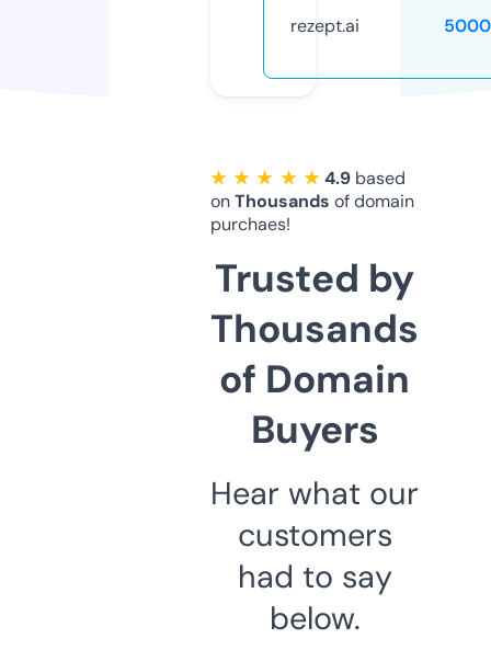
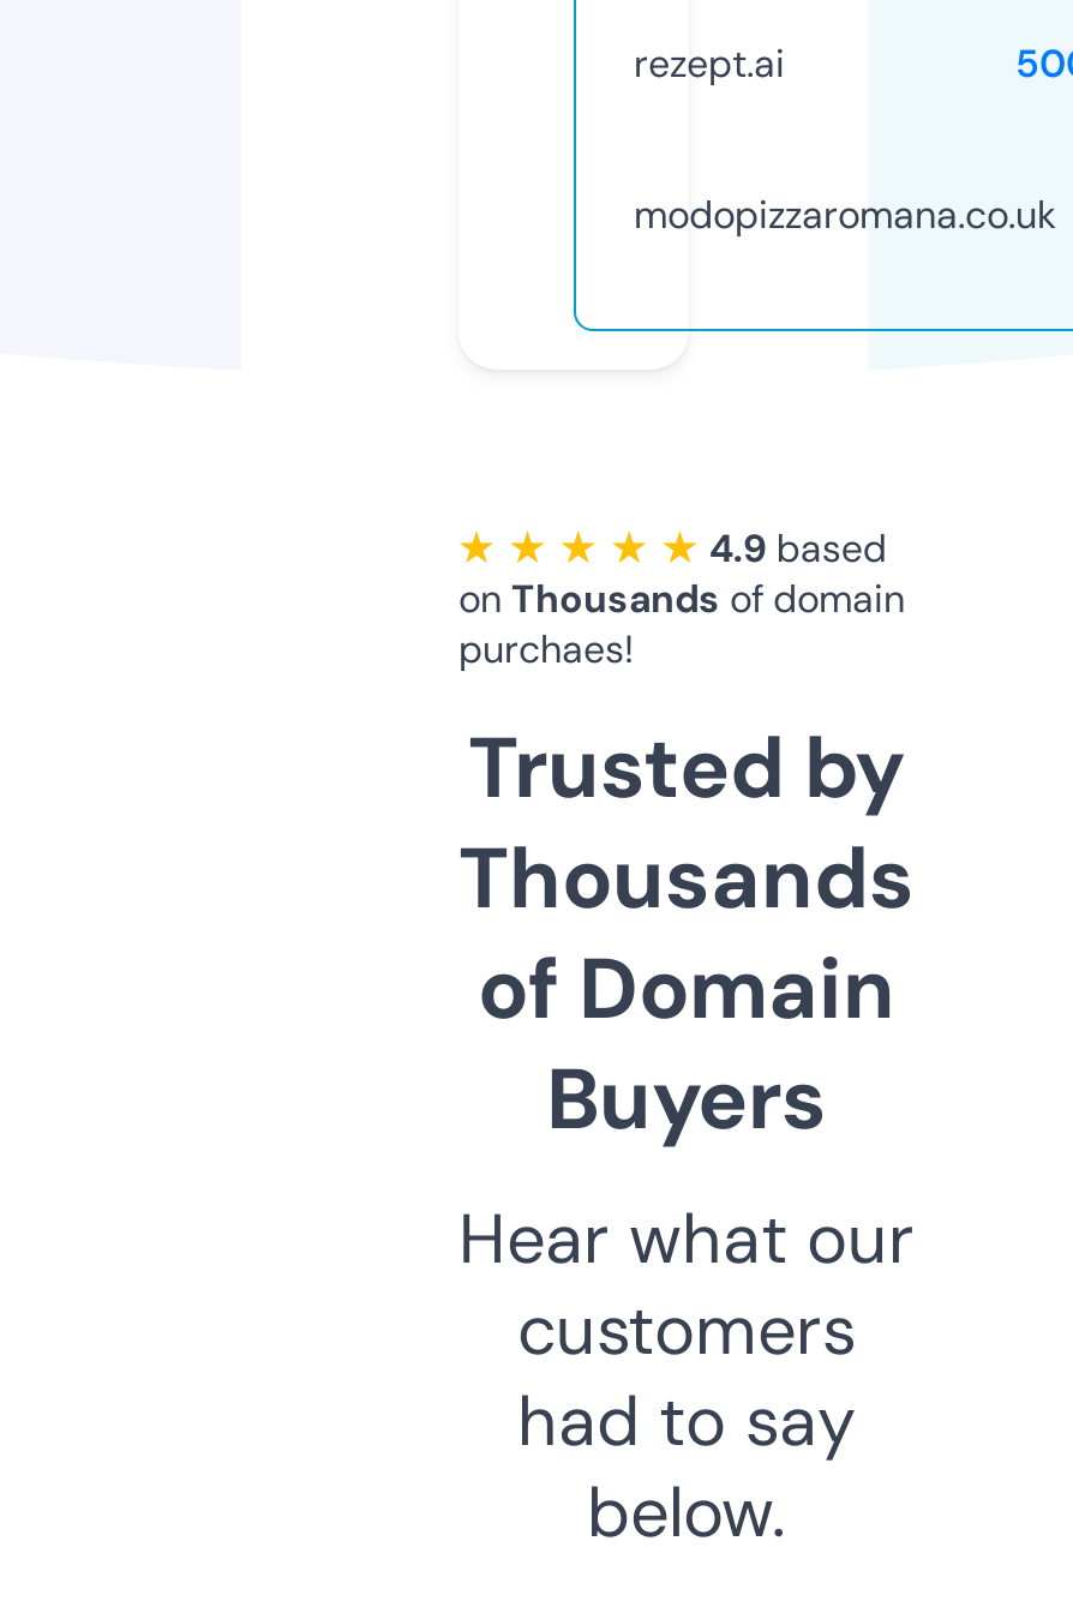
+ modopizzaromana.co.uk
